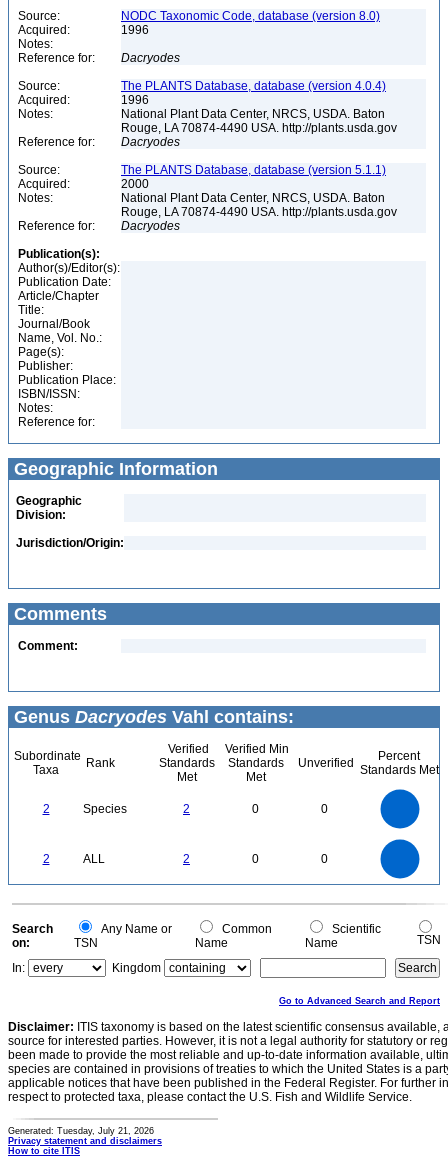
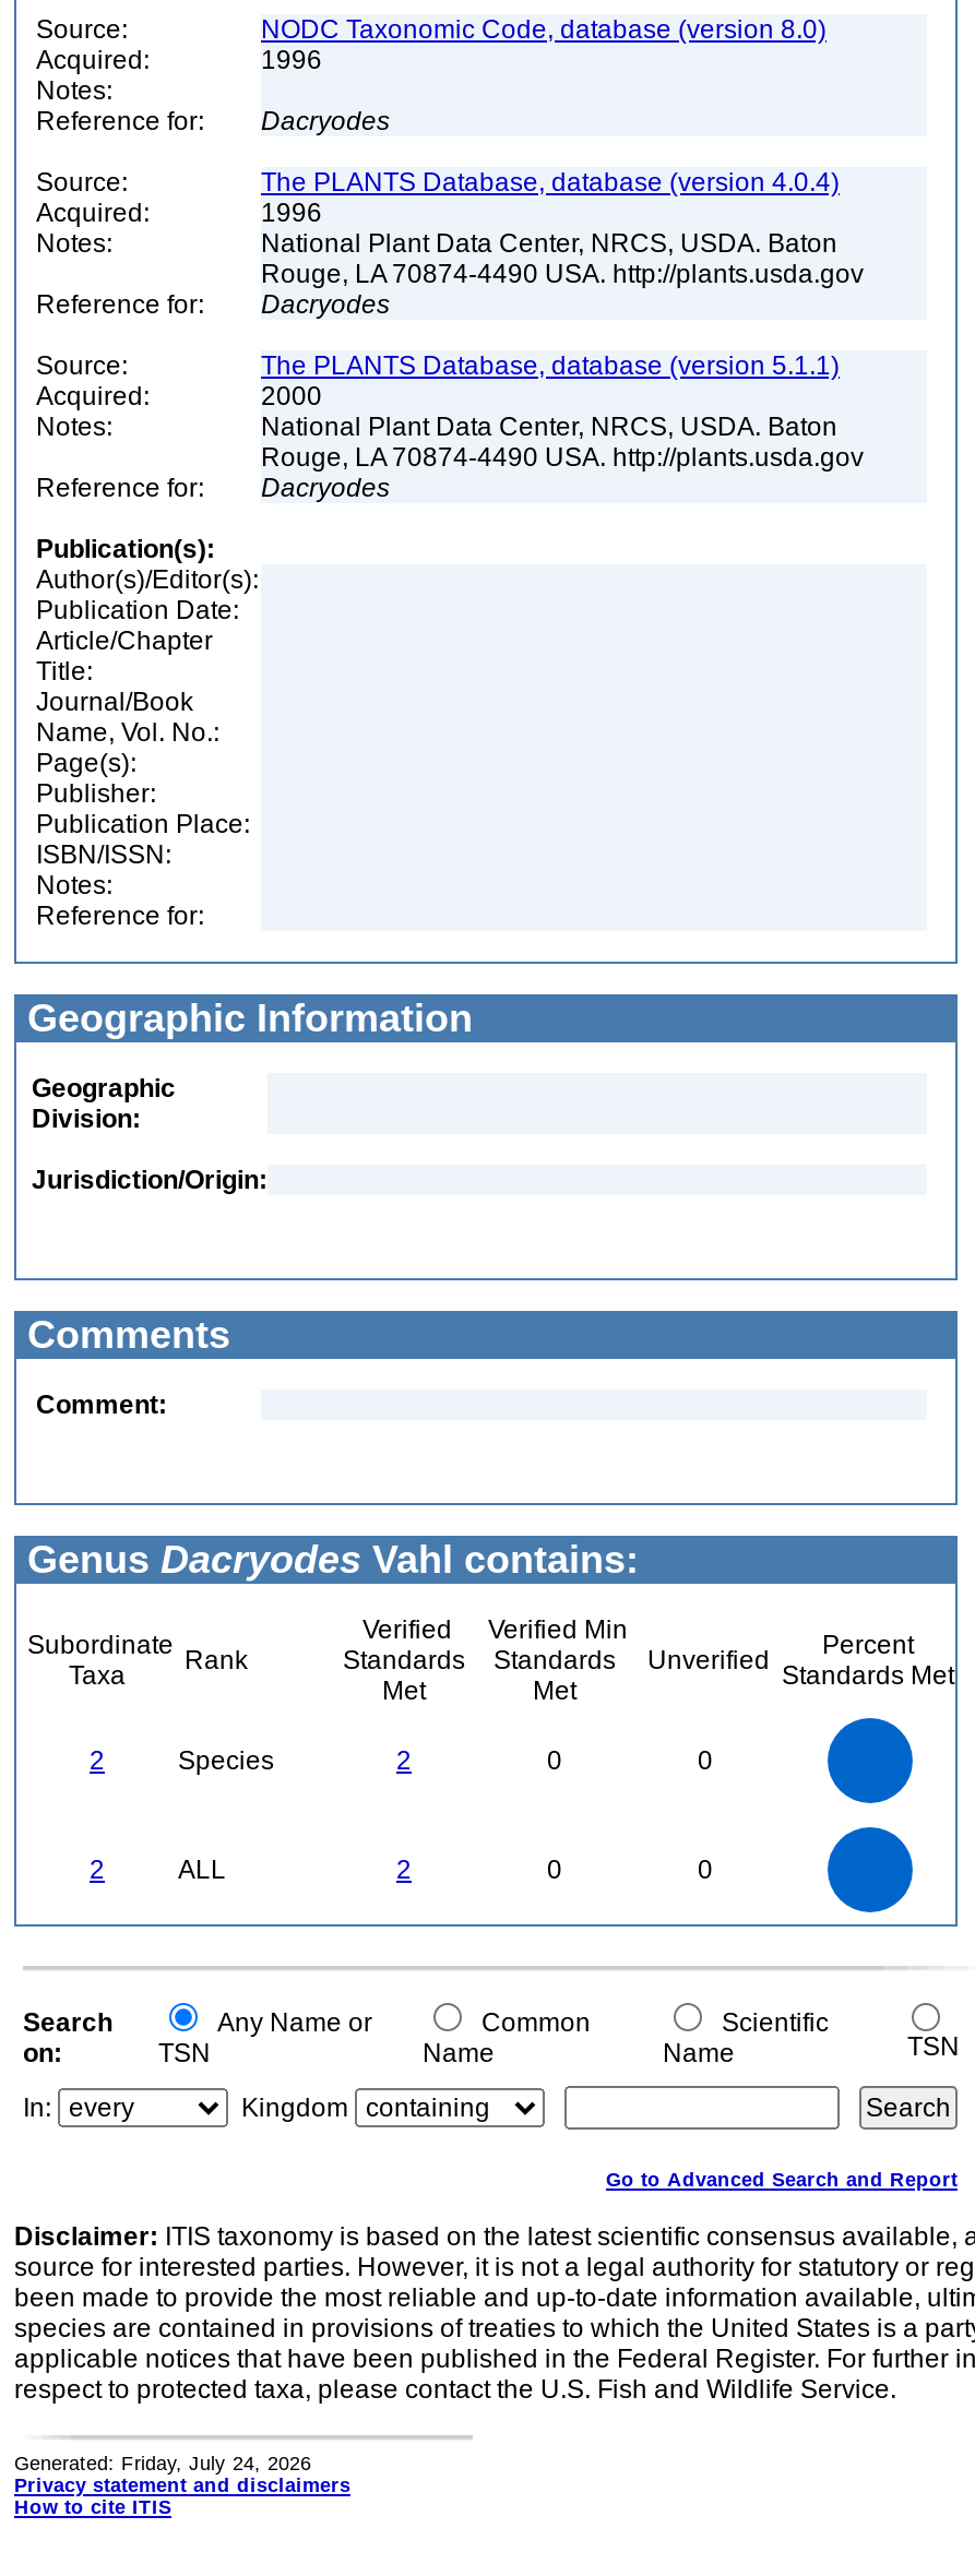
- Generated: Tuesday, July 21, 2026
+ Generated: Friday, July 24, 2026
